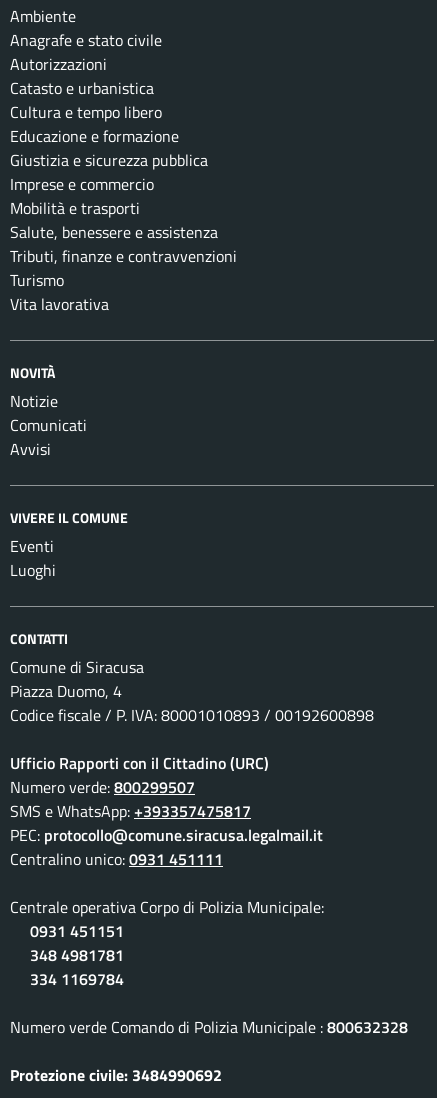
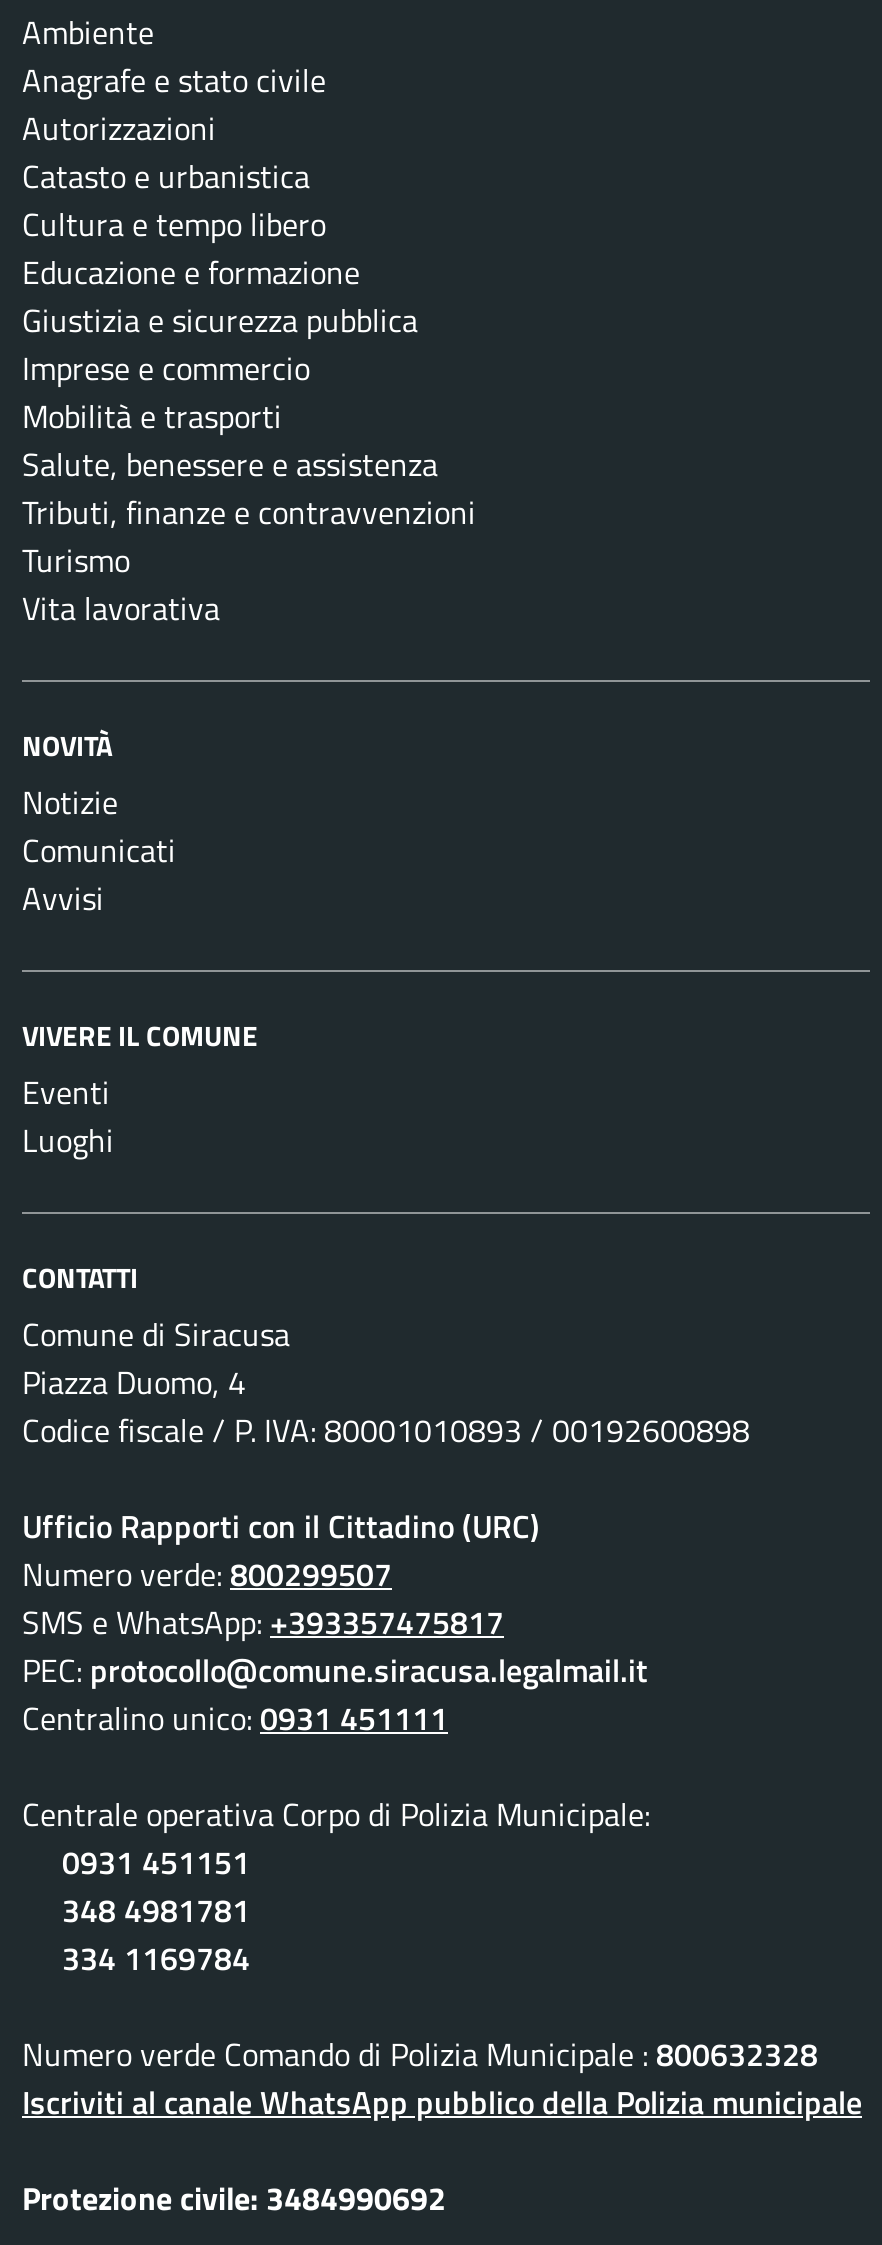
+ Iscriviti al canale WhatsApp pubblico della Polizia municipale
